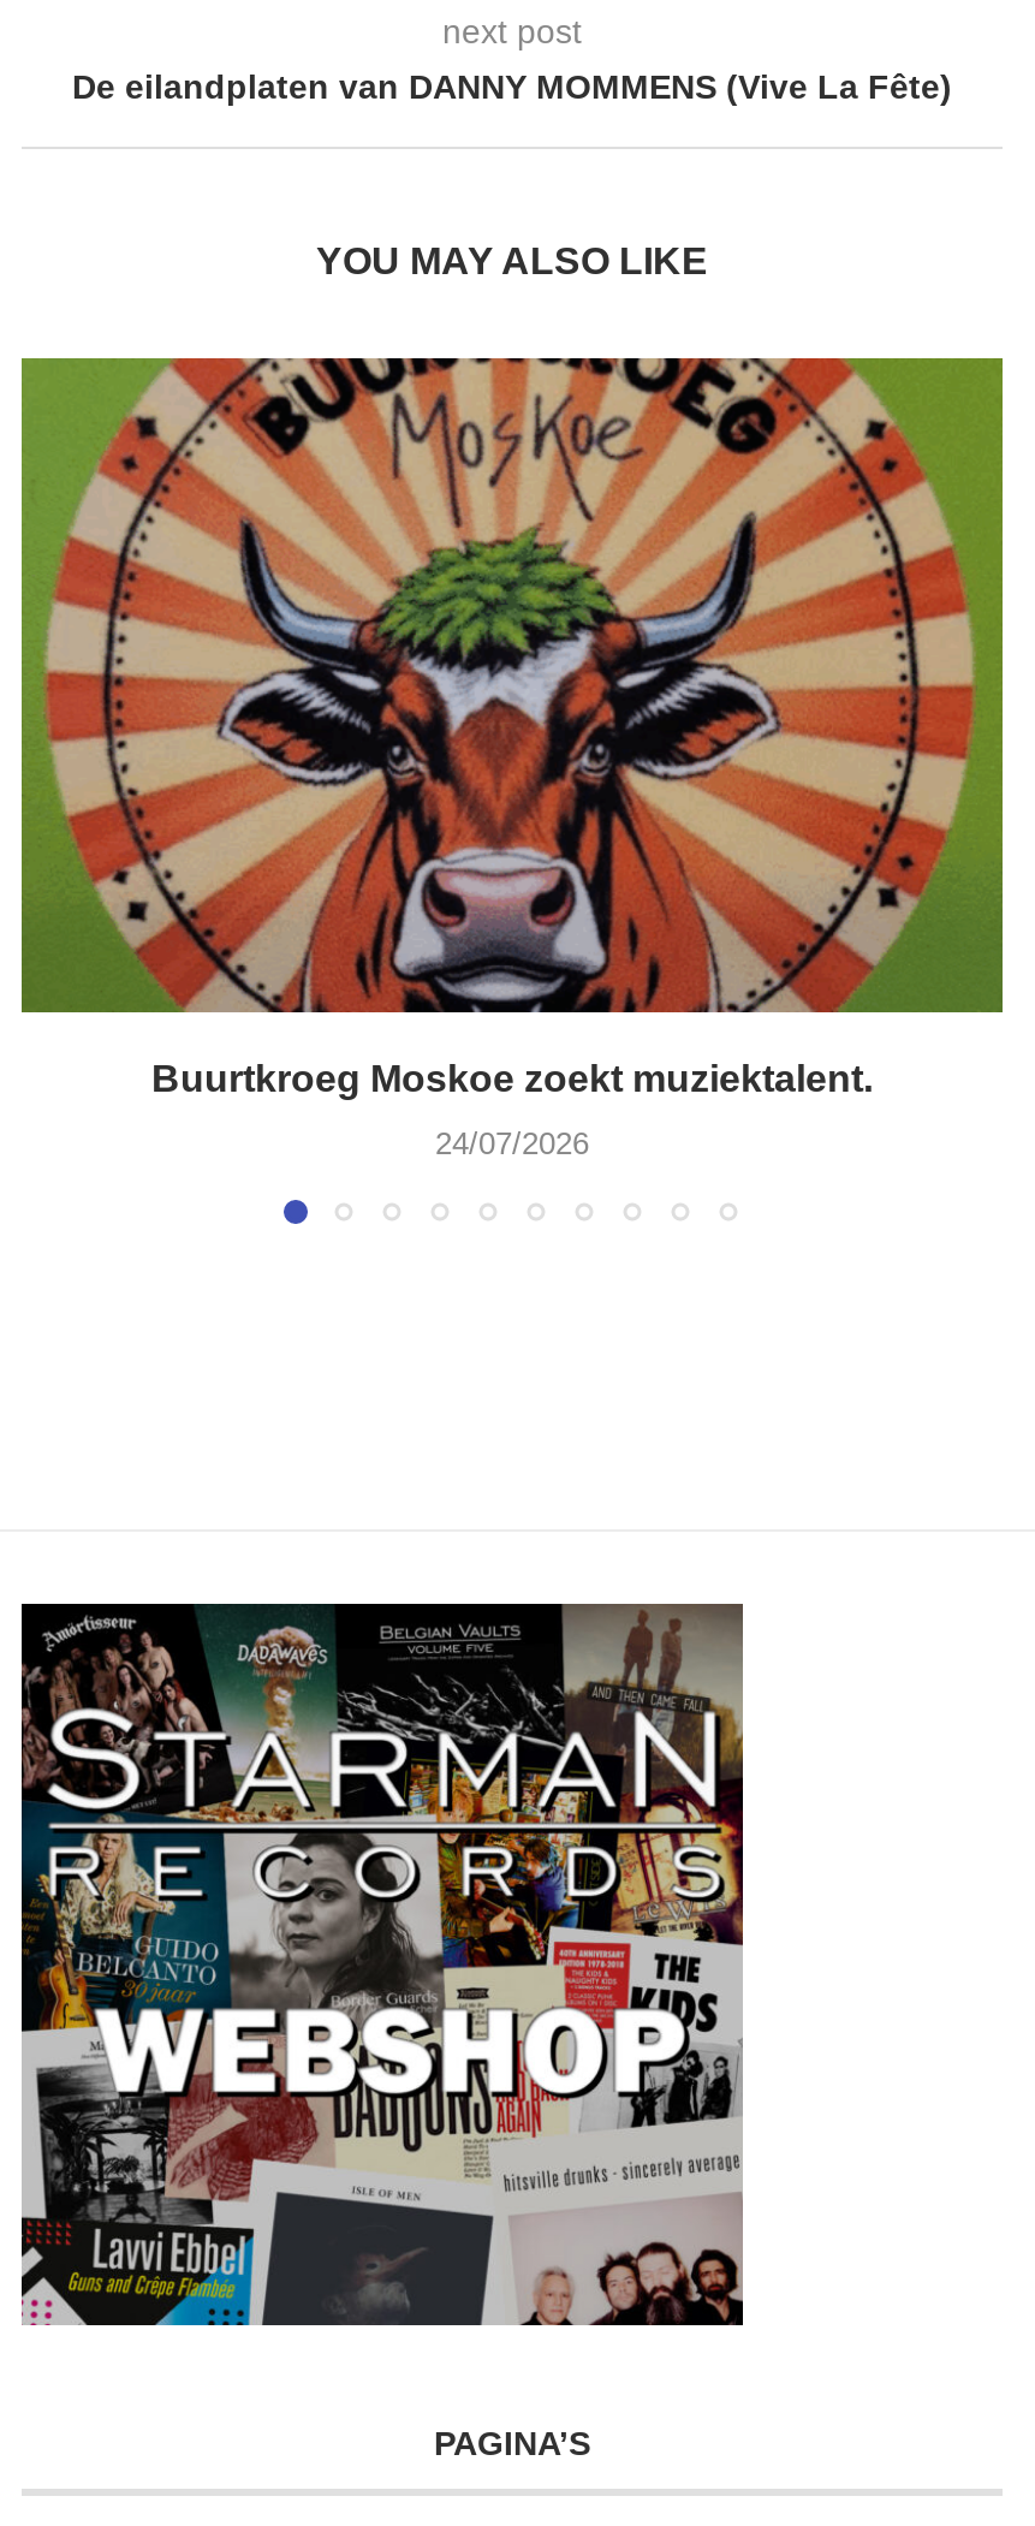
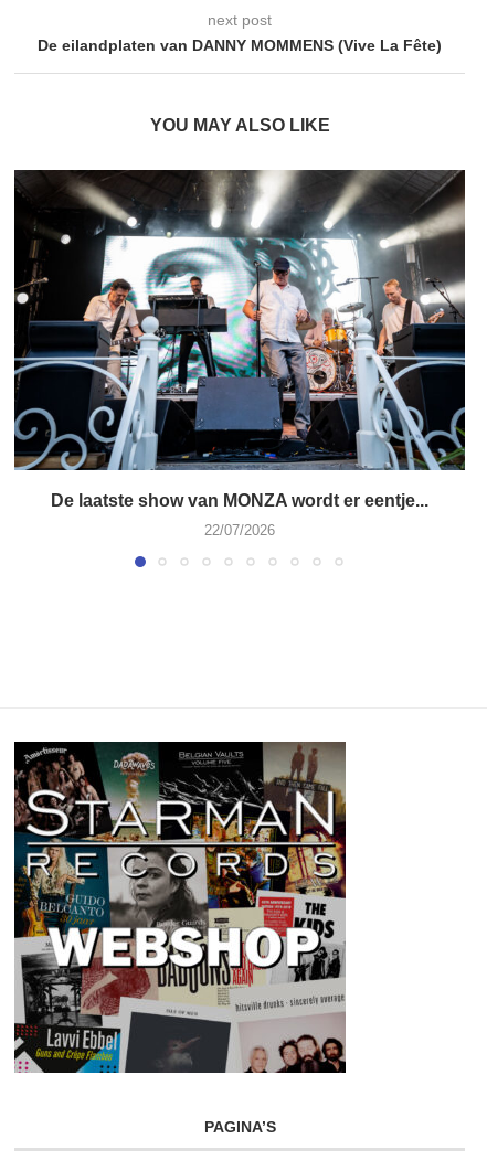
- [image]
- Buurtkroeg Moskoe zoekt muziektalent.
+ [image]
+ De laatste show van MONZA wordt er eentje...

- 24/07/2026
+ 22/07/2026
